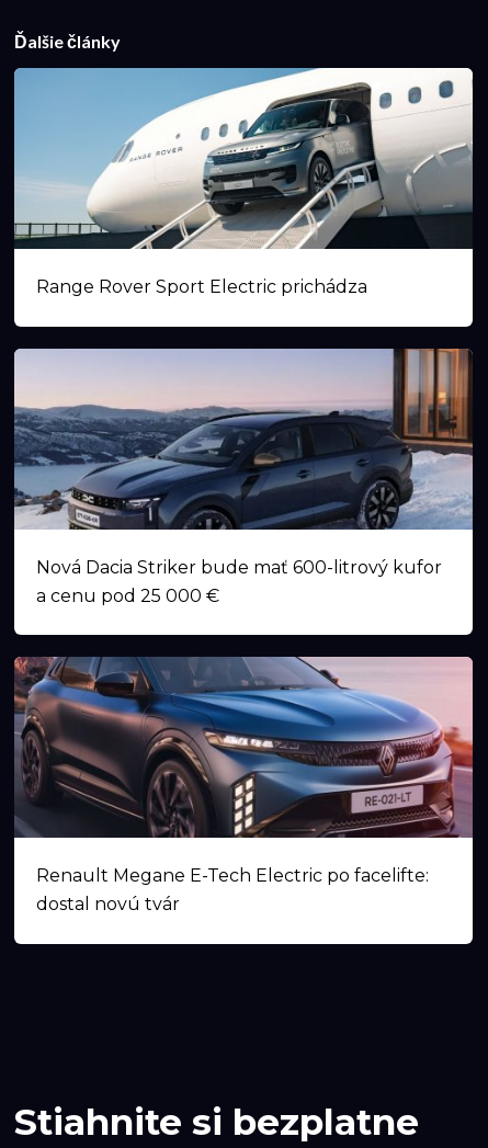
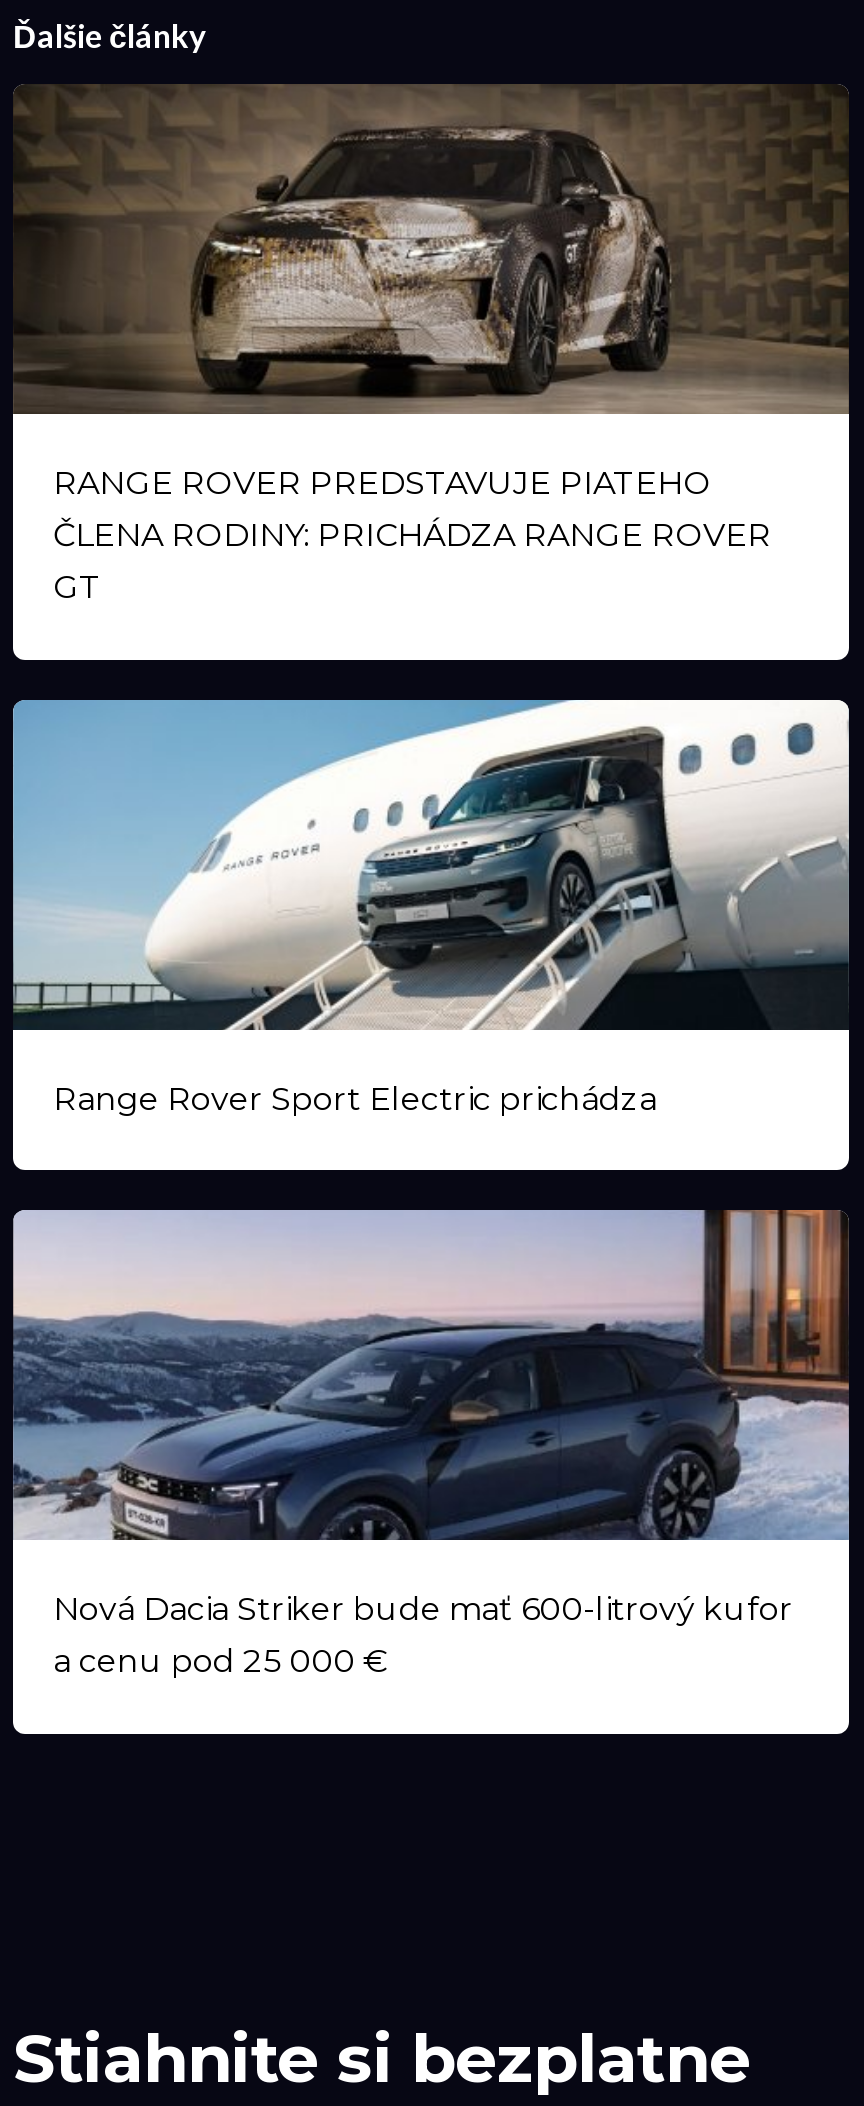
+ [image]
+ RANGE ROVER PREDSTAVUJE PIATEHO
+ ČLENA RODINY: PRICHÁDZA RANGE ROVER
+ GT

moved down: [image] | Range Rover Sport Electric prichádza | Nová Dacia Striker bude mať 600-litrový kufor | a cenu pod 25 000 €

- [image]
- Renault Megane E-Tech Electric po facelifte:
- dostal novú tvár
